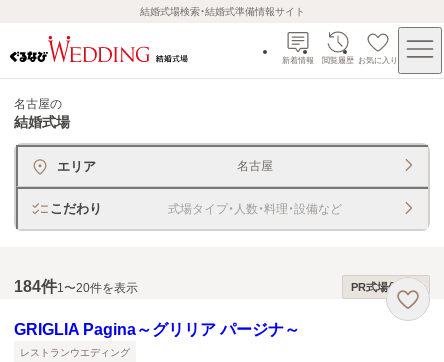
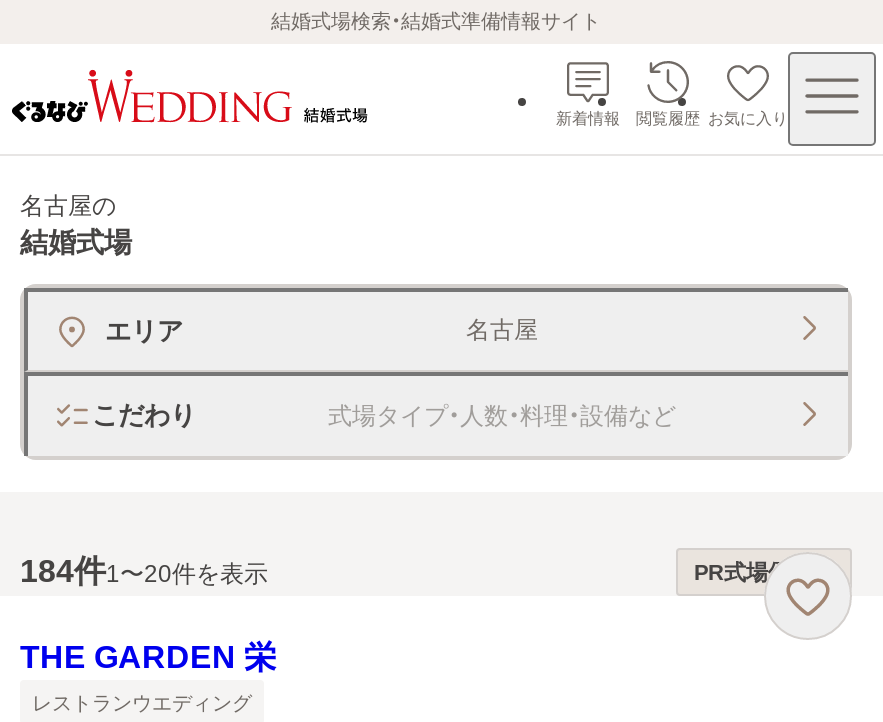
- GRIGLIA Pagina～グリリア パージナ～
+ THE GARDEN 栄
